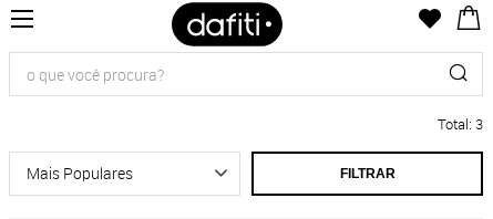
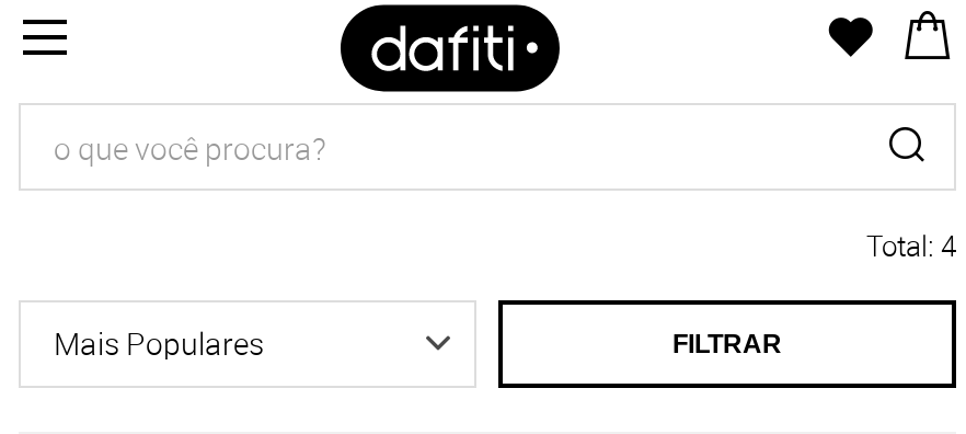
- Total: 3
+ Total: 4
